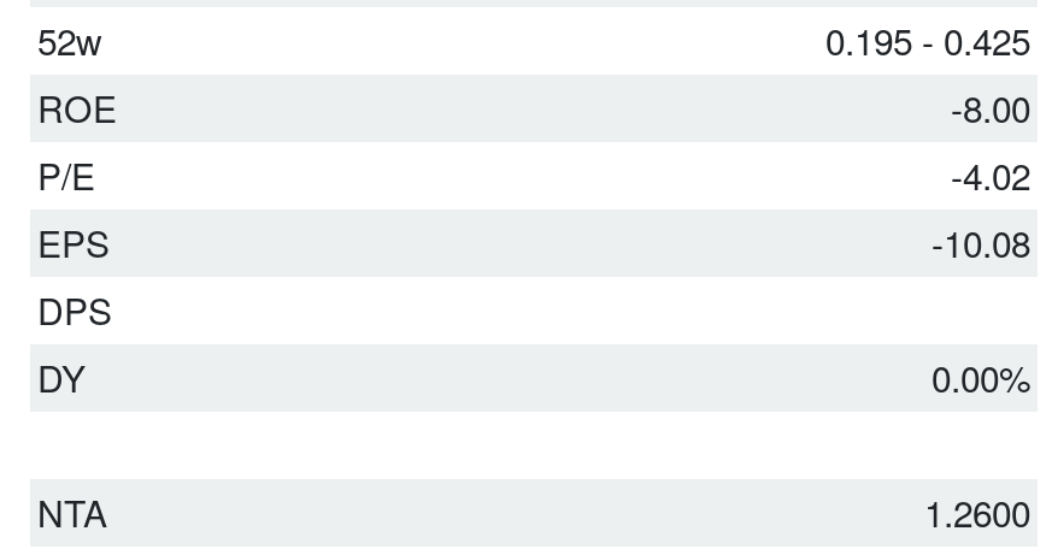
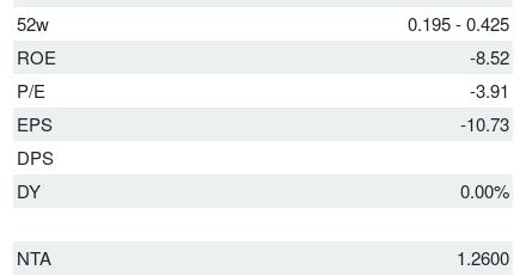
- -8.00
+ -8.52

- -4.02
+ -3.91

- -10.08
+ -10.73
